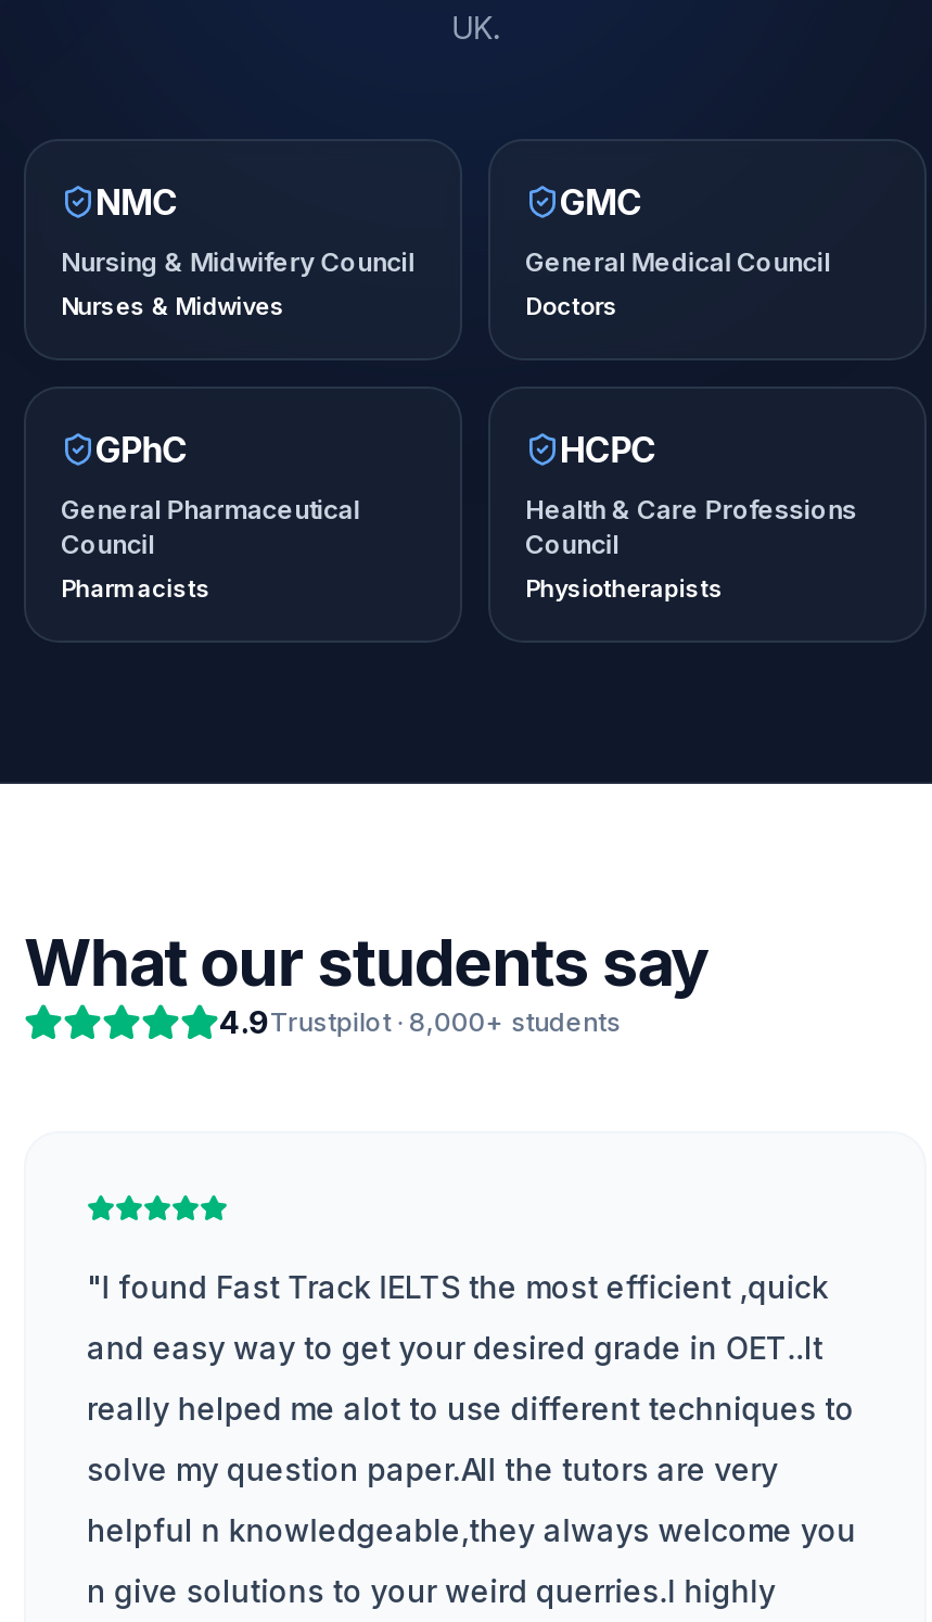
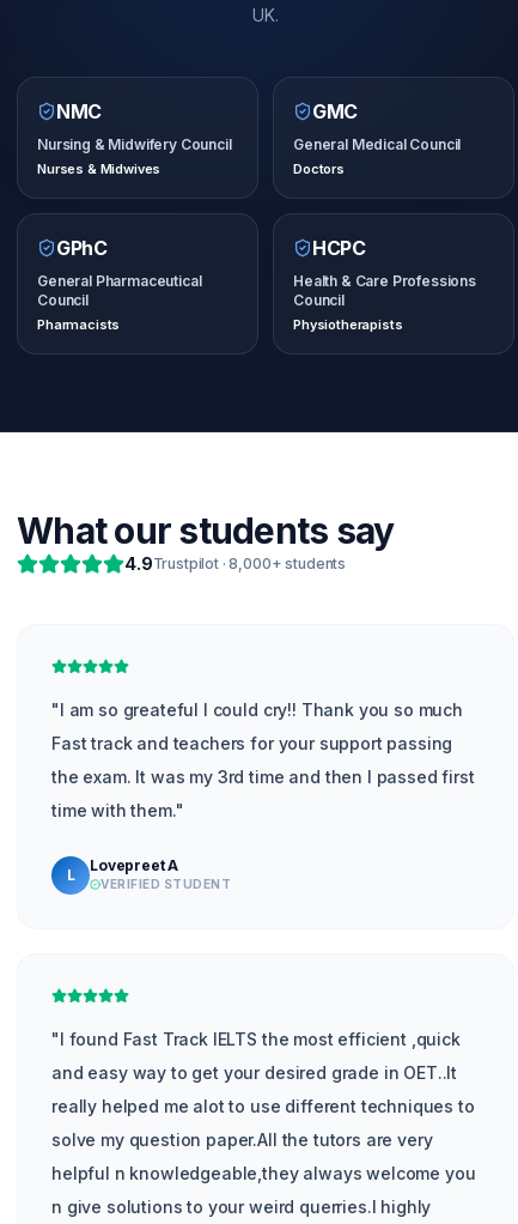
+ " I am so greateful I could cry!! Thank you so much
+ Fast track and teachers for your support passing
+ the exam. It was my 3rd time and then I passed first
+ time with them."
+ L
+ Lovepreet A
+ VERIFIED STUDENT
